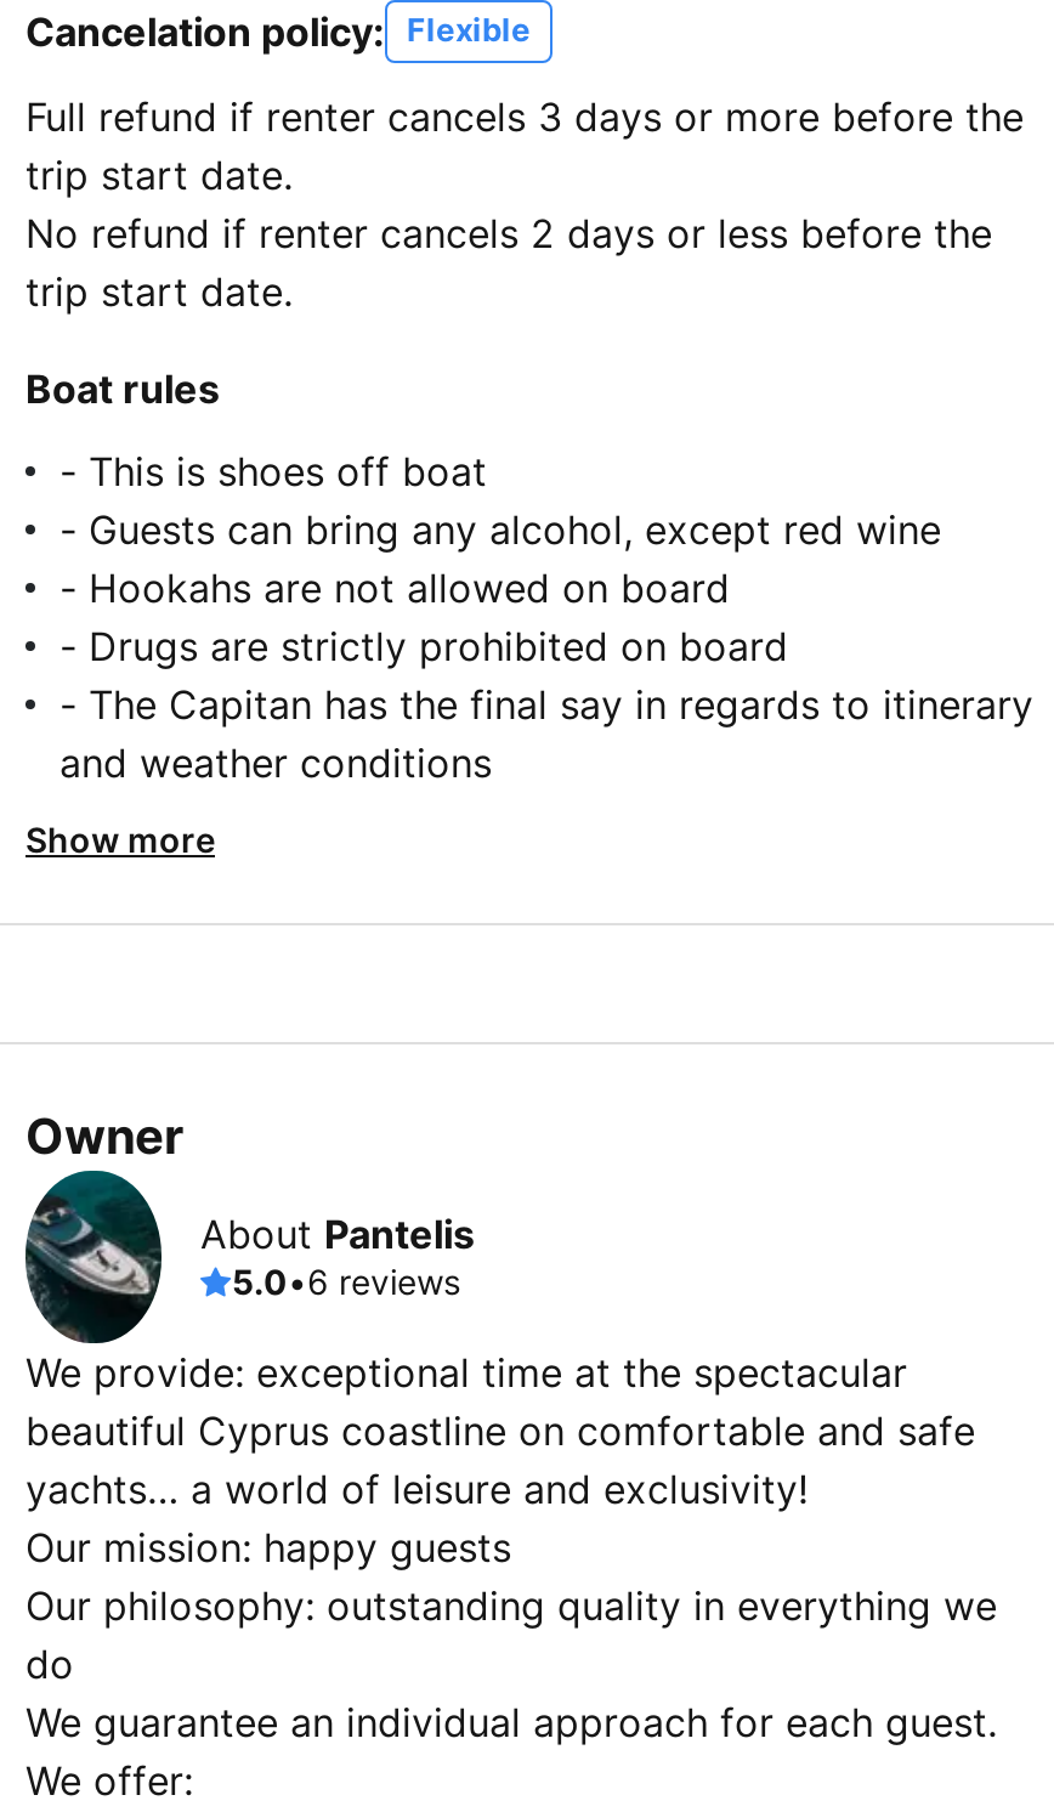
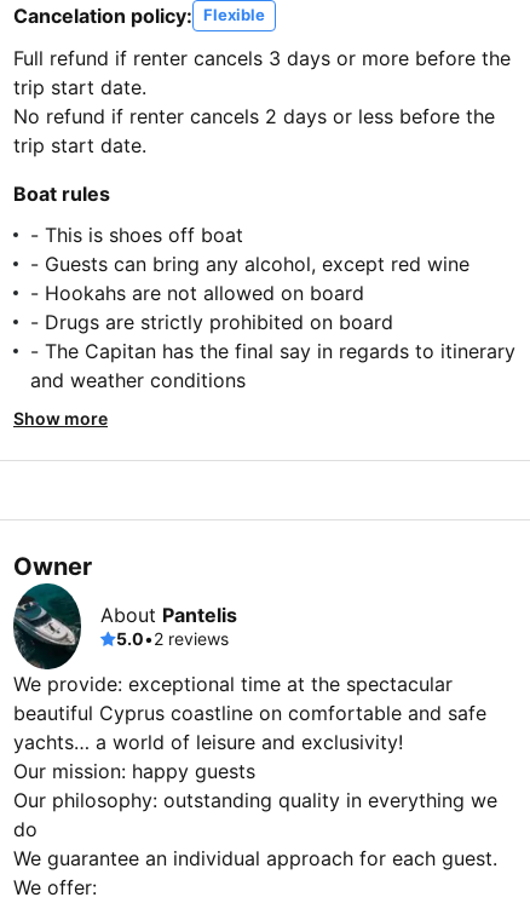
- 5.0• 6 reviews
+ 5.0• 2 reviews
